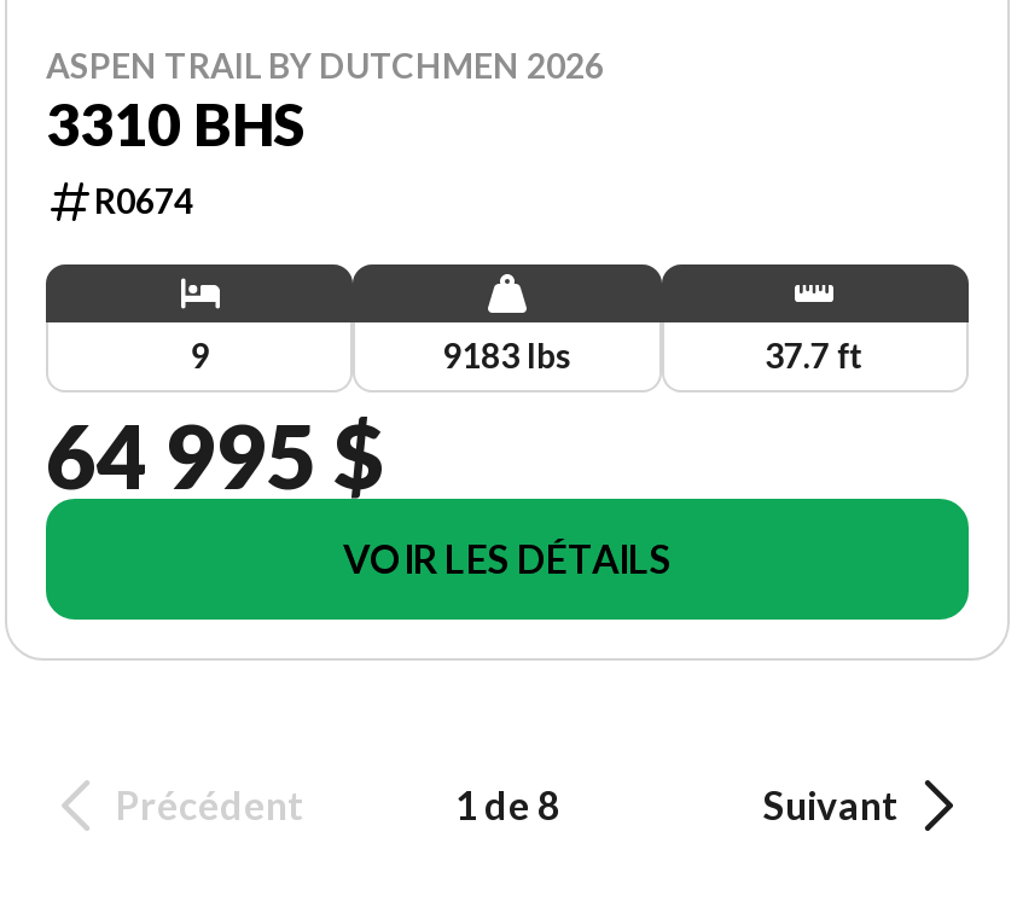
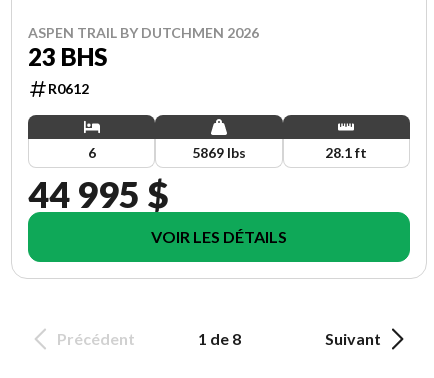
- 3310 BHS
- R0674
+ 23 BHS
+ R0612

- 9
- 9183 lbs
- 37.7 ft
- 64 995 $
+ 6
+ 5869 lbs
+ 28.1 ft
+ 44 995 $
